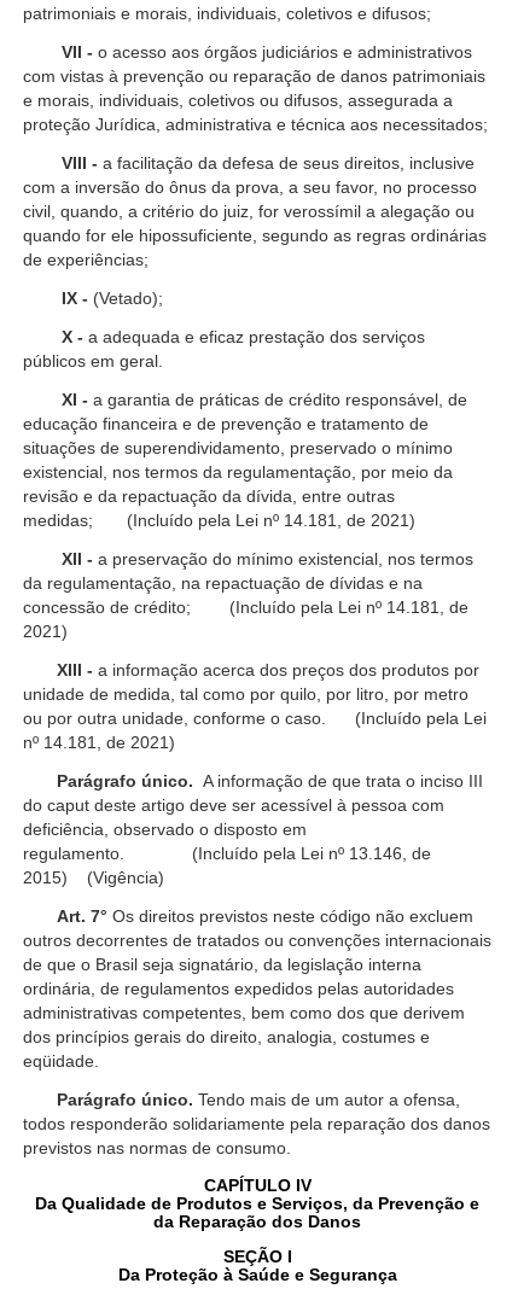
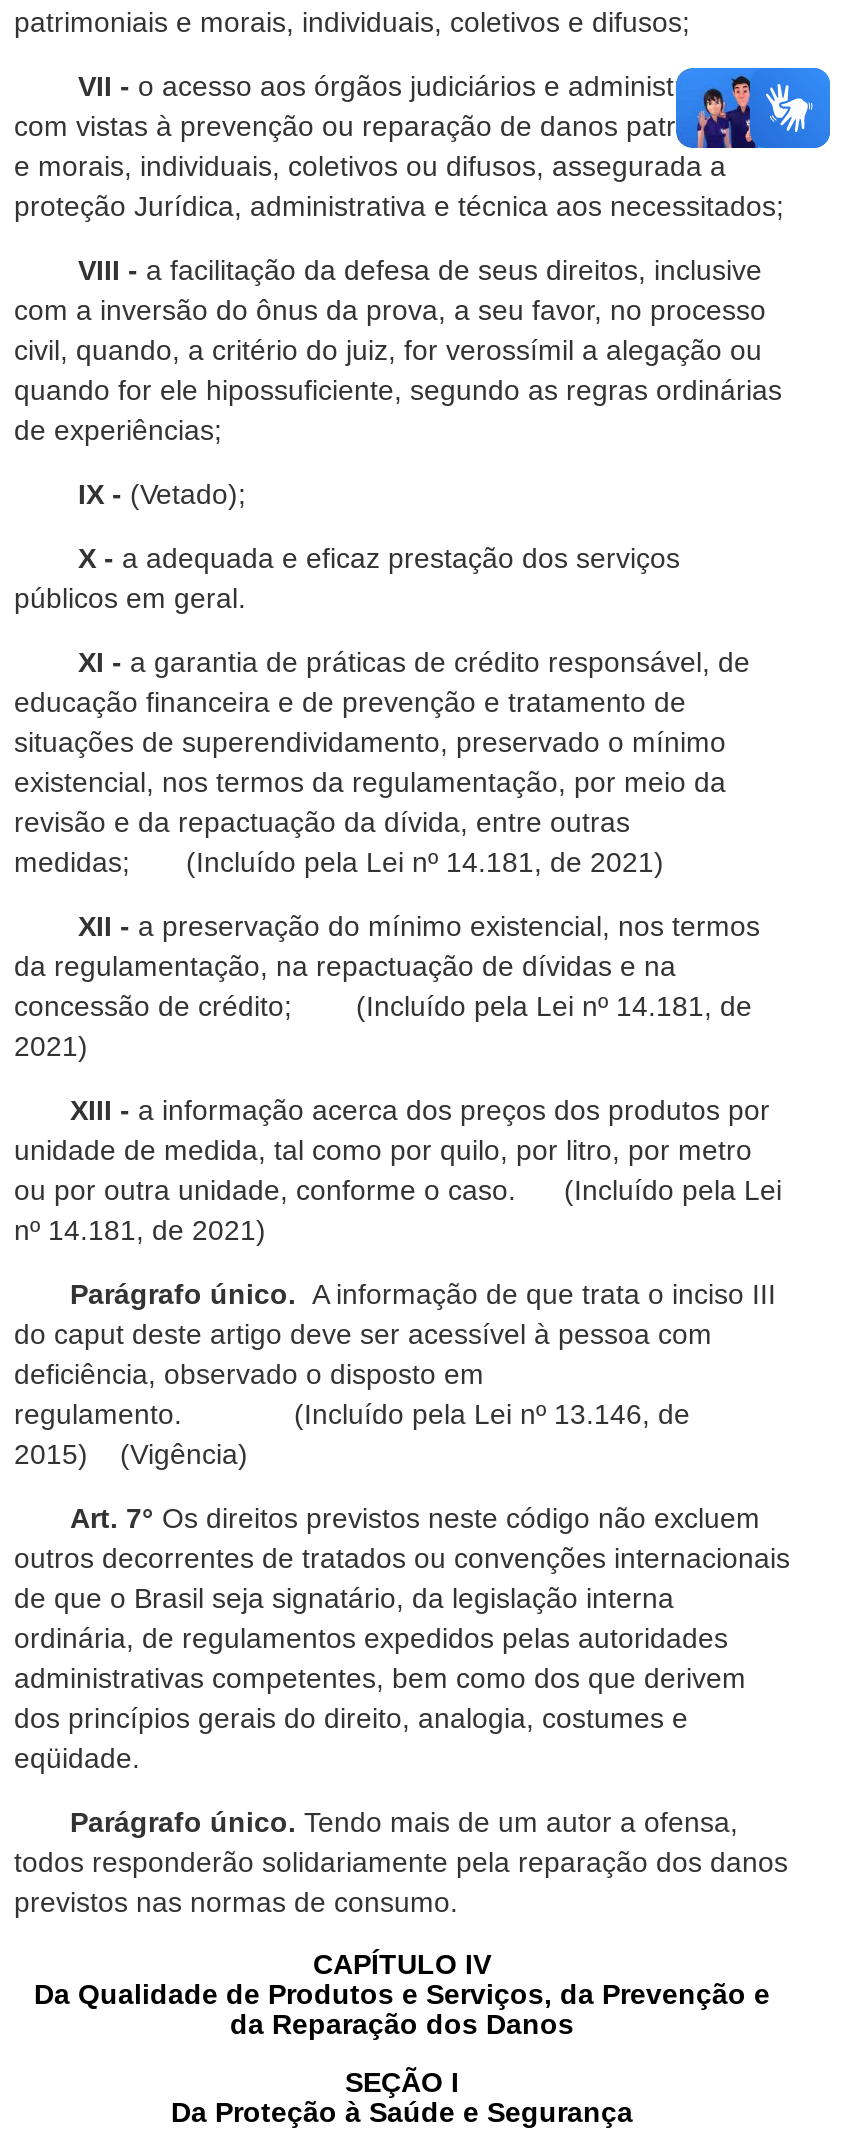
+ [image]
